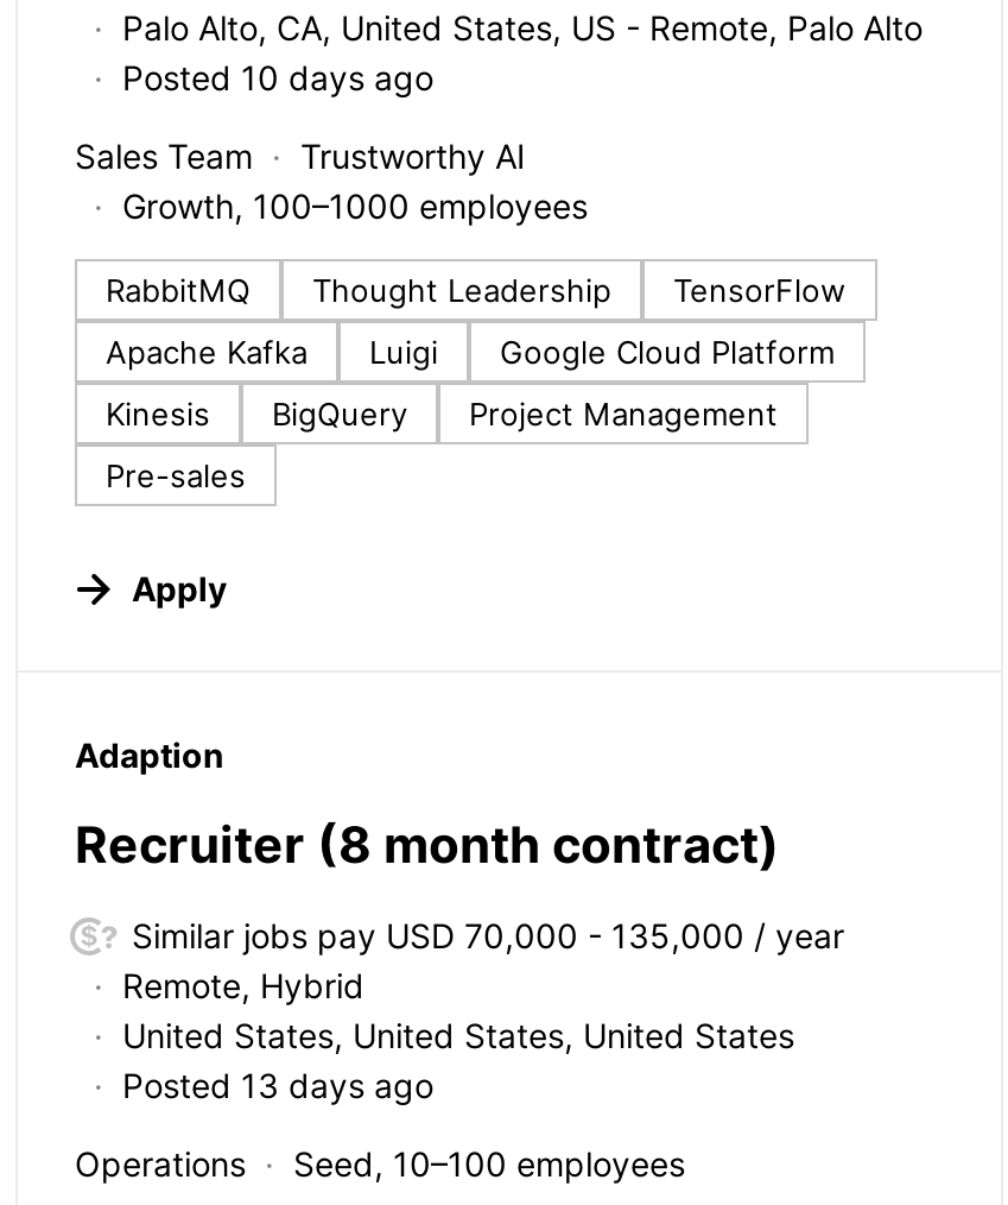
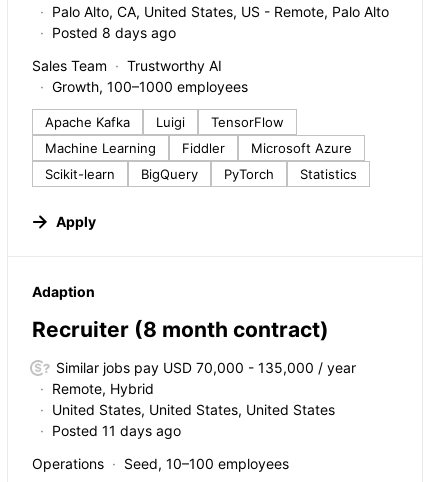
- Posted 10 days ago
+ Posted 8 days ago

- RabbitMQ
- Thought Leadership
- TensorFlow

- Google Cloud Platform
- Kinesis
+ TensorFlow
+ Machine Learning
+ Fiddler
+ Microsoft Azure
+ Scikit-learn

- Project Management
- Pre-sales
+ PyTorch
+ Statistics

- Posted 13 days ago
+ Posted 11 days ago
